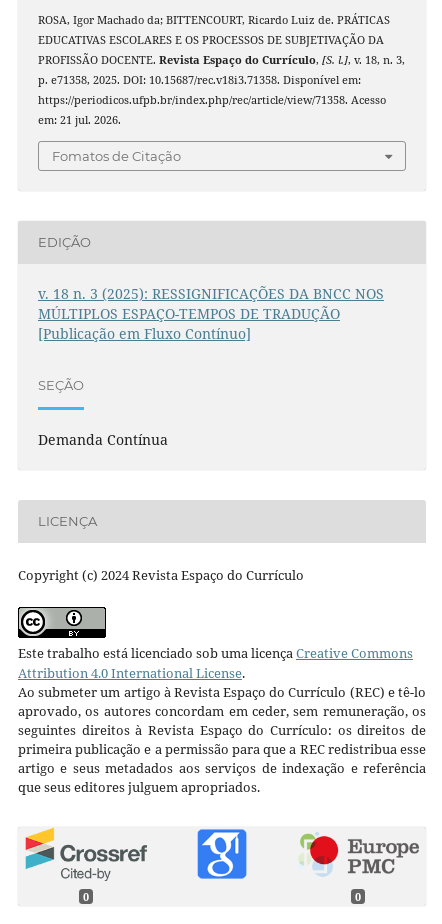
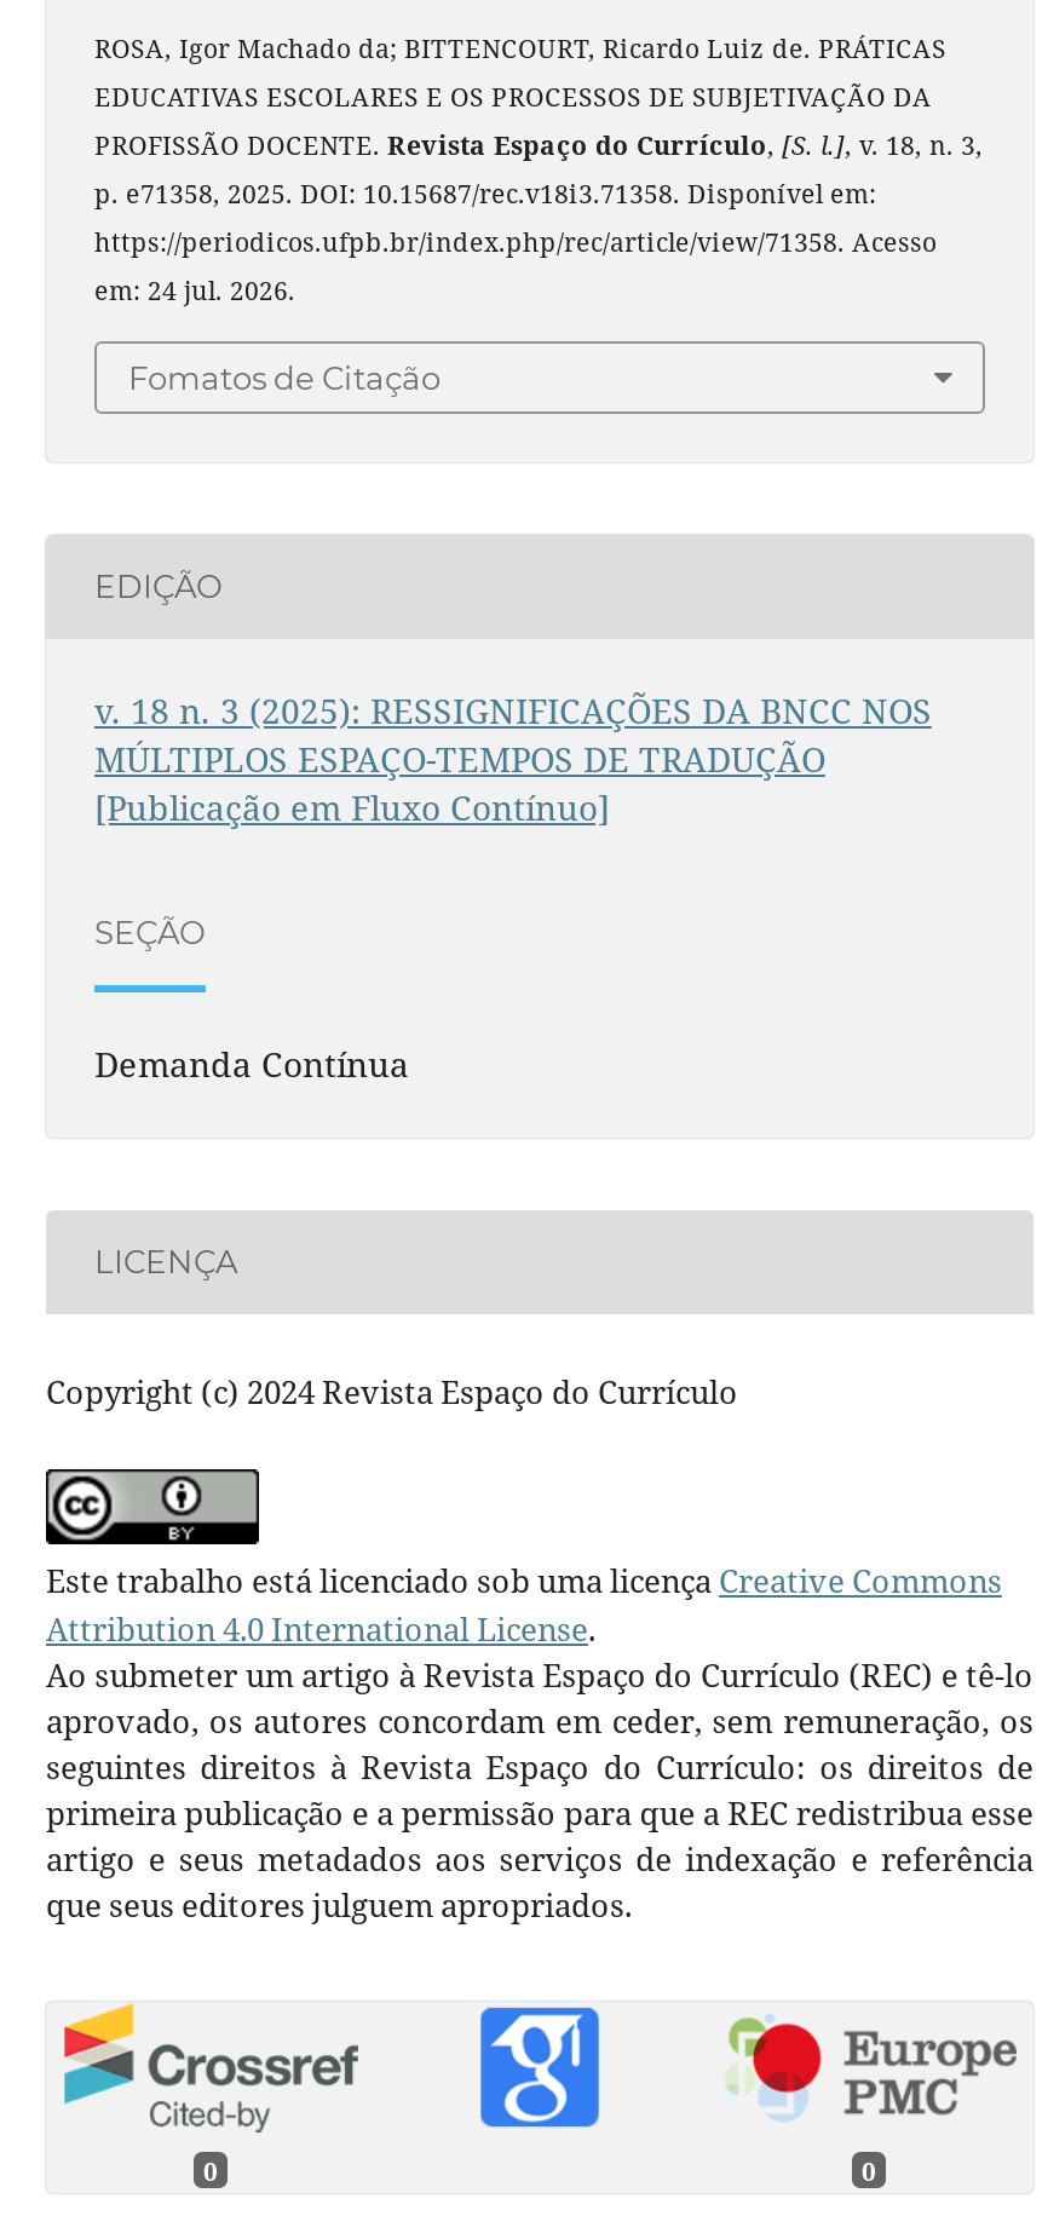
- em: 21 jul. 2026.
+ em: 24 jul. 2026.
